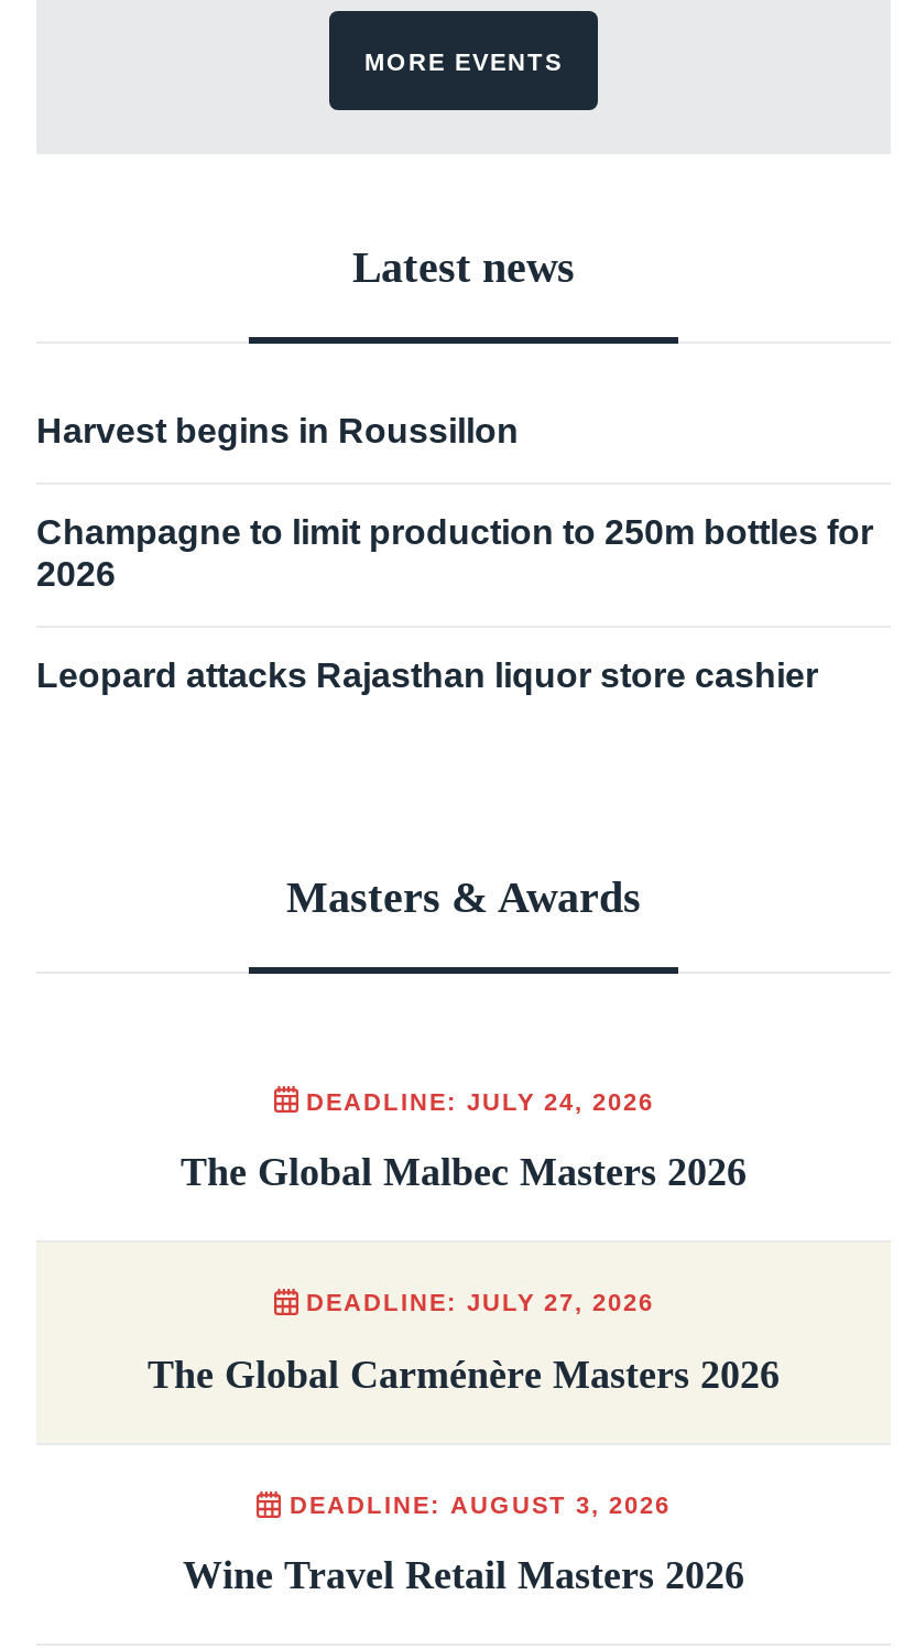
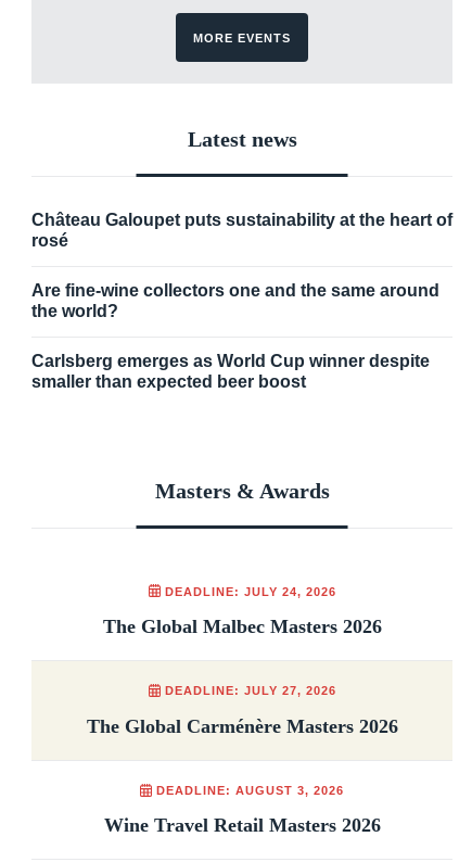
- Harvest begins in Roussillon
+ Château Galoupet puts sustainability at the heart of
+ rosé

- Champagne to limit production to 250m bottles for
- 2026
+ Are fine-wine collectors one and the same around
+ the world?

- Leopard attacks Rajasthan liquor store cashier
+ Carlsberg emerges as World Cup winner despite
+ smaller than expected beer boost
